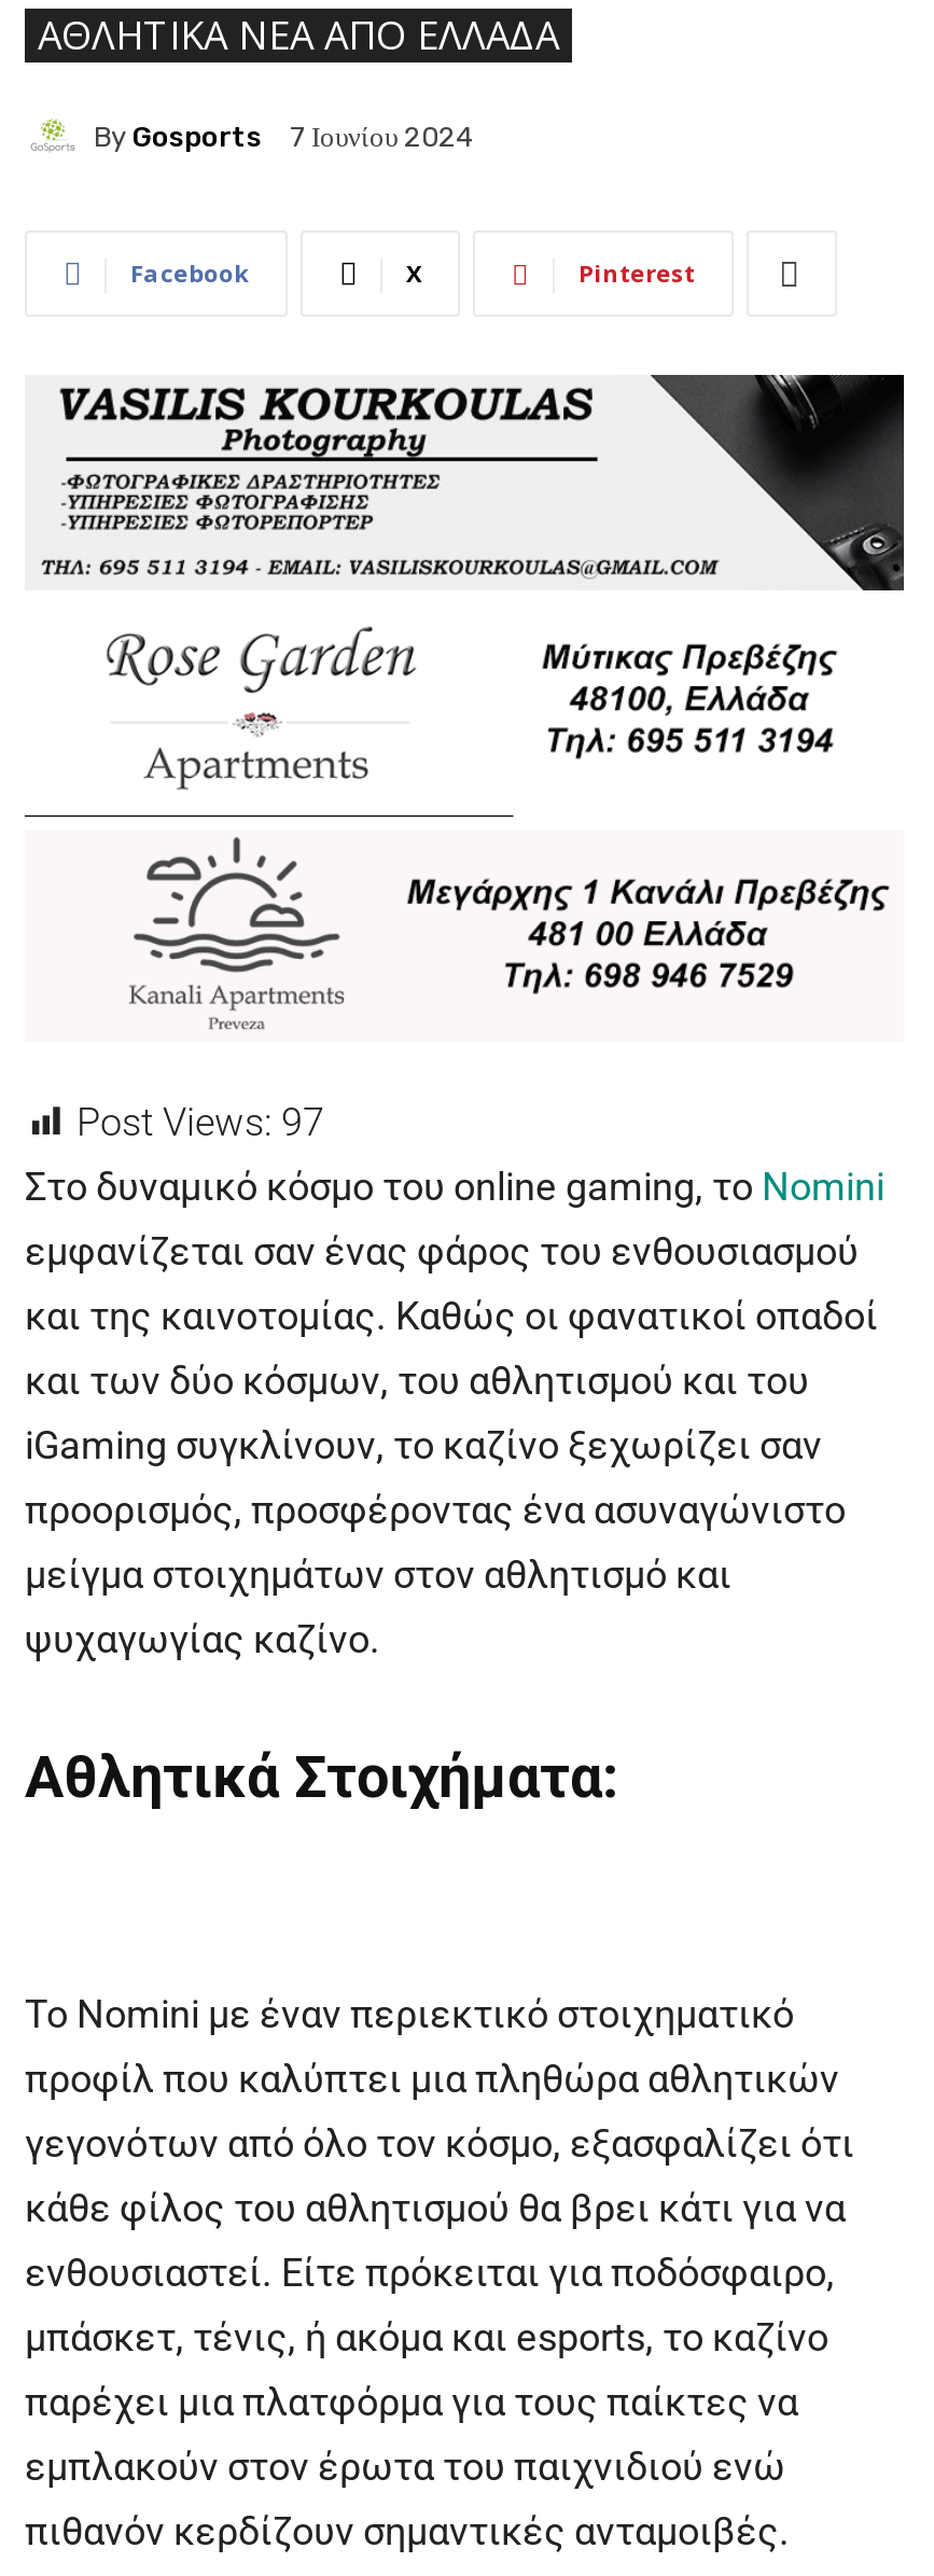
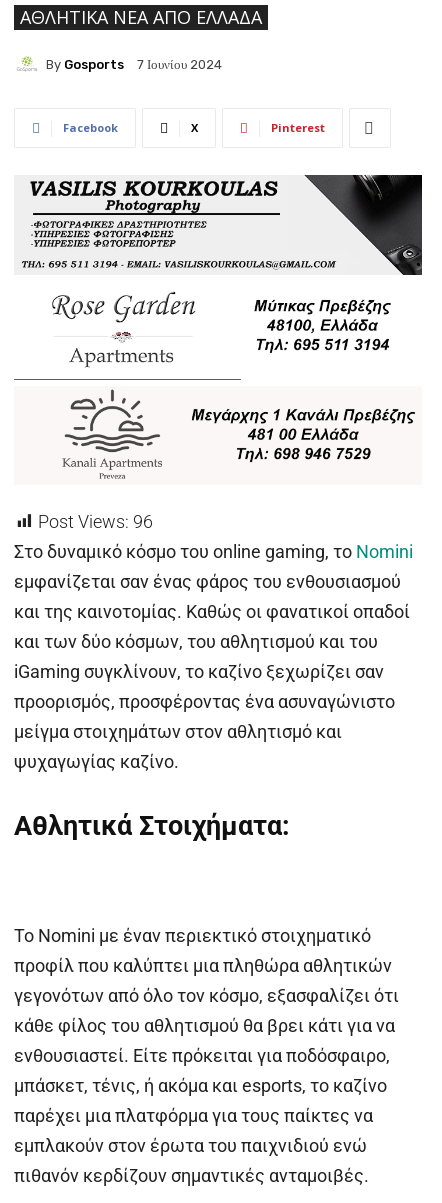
- Post Views: 97
+ Post Views: 96
